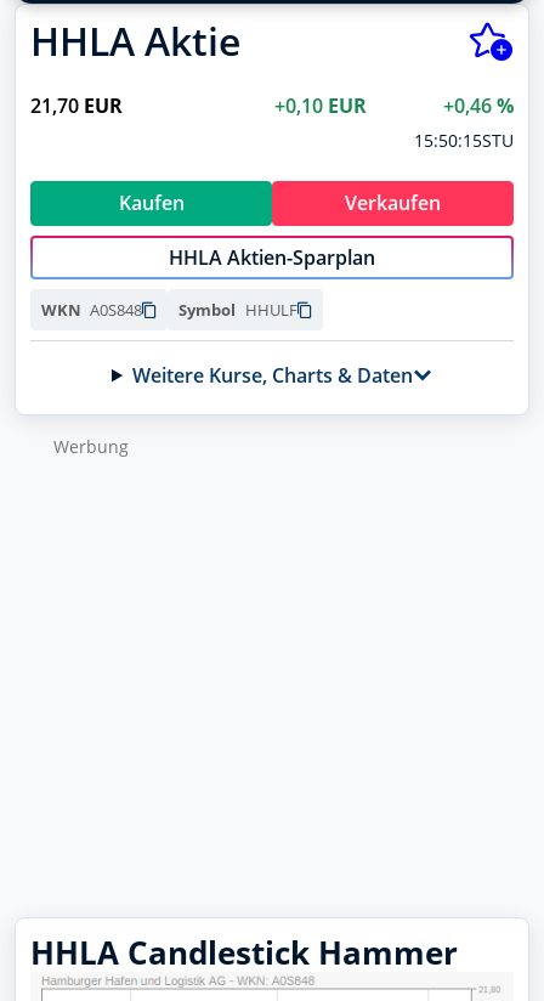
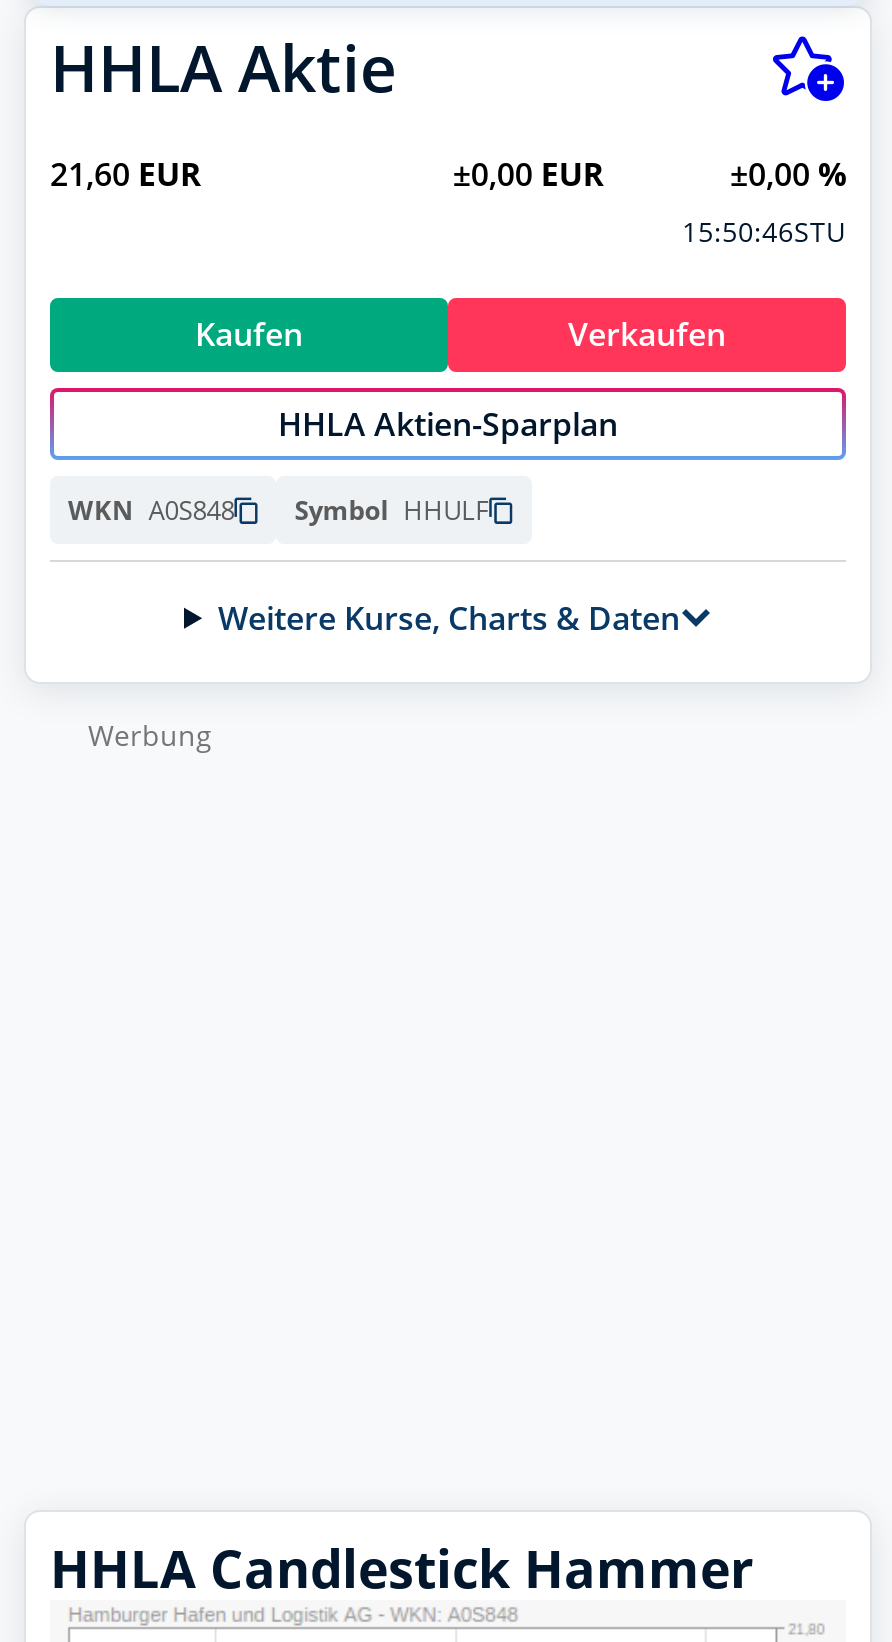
- 21,70 EUR
+ 21,60 EUR

- +0,10 EUR
+ ±0,00 EUR

- +0,46 %
+ ±0,00 %

- 15:50:15STU
+ 15:50:46STU
